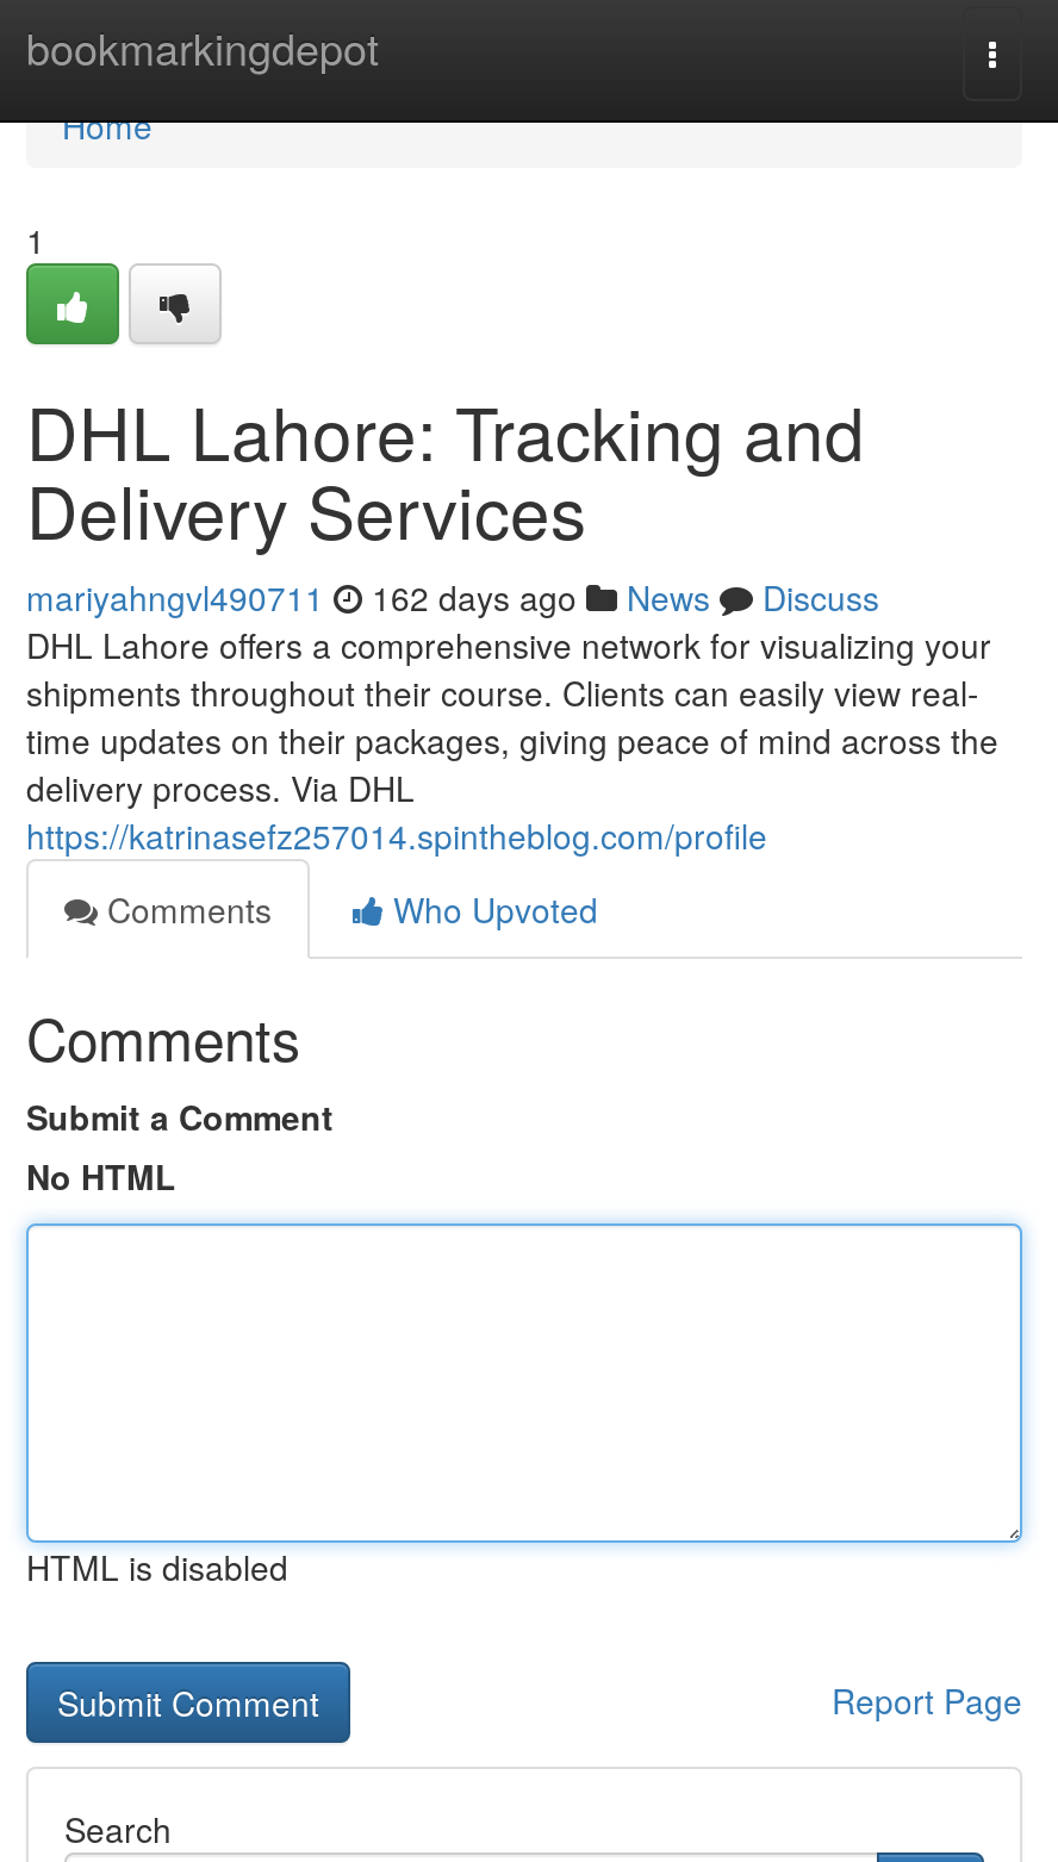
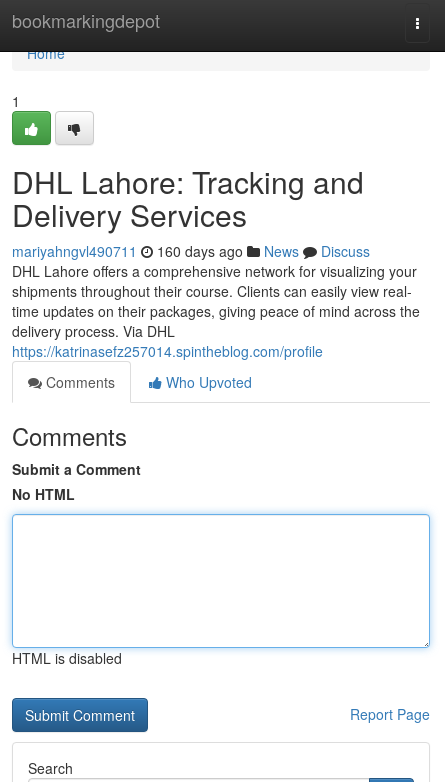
- mariyahngvl490711 162 days ago News Discuss
+ mariyahngvl490711 160 days ago News Discuss
